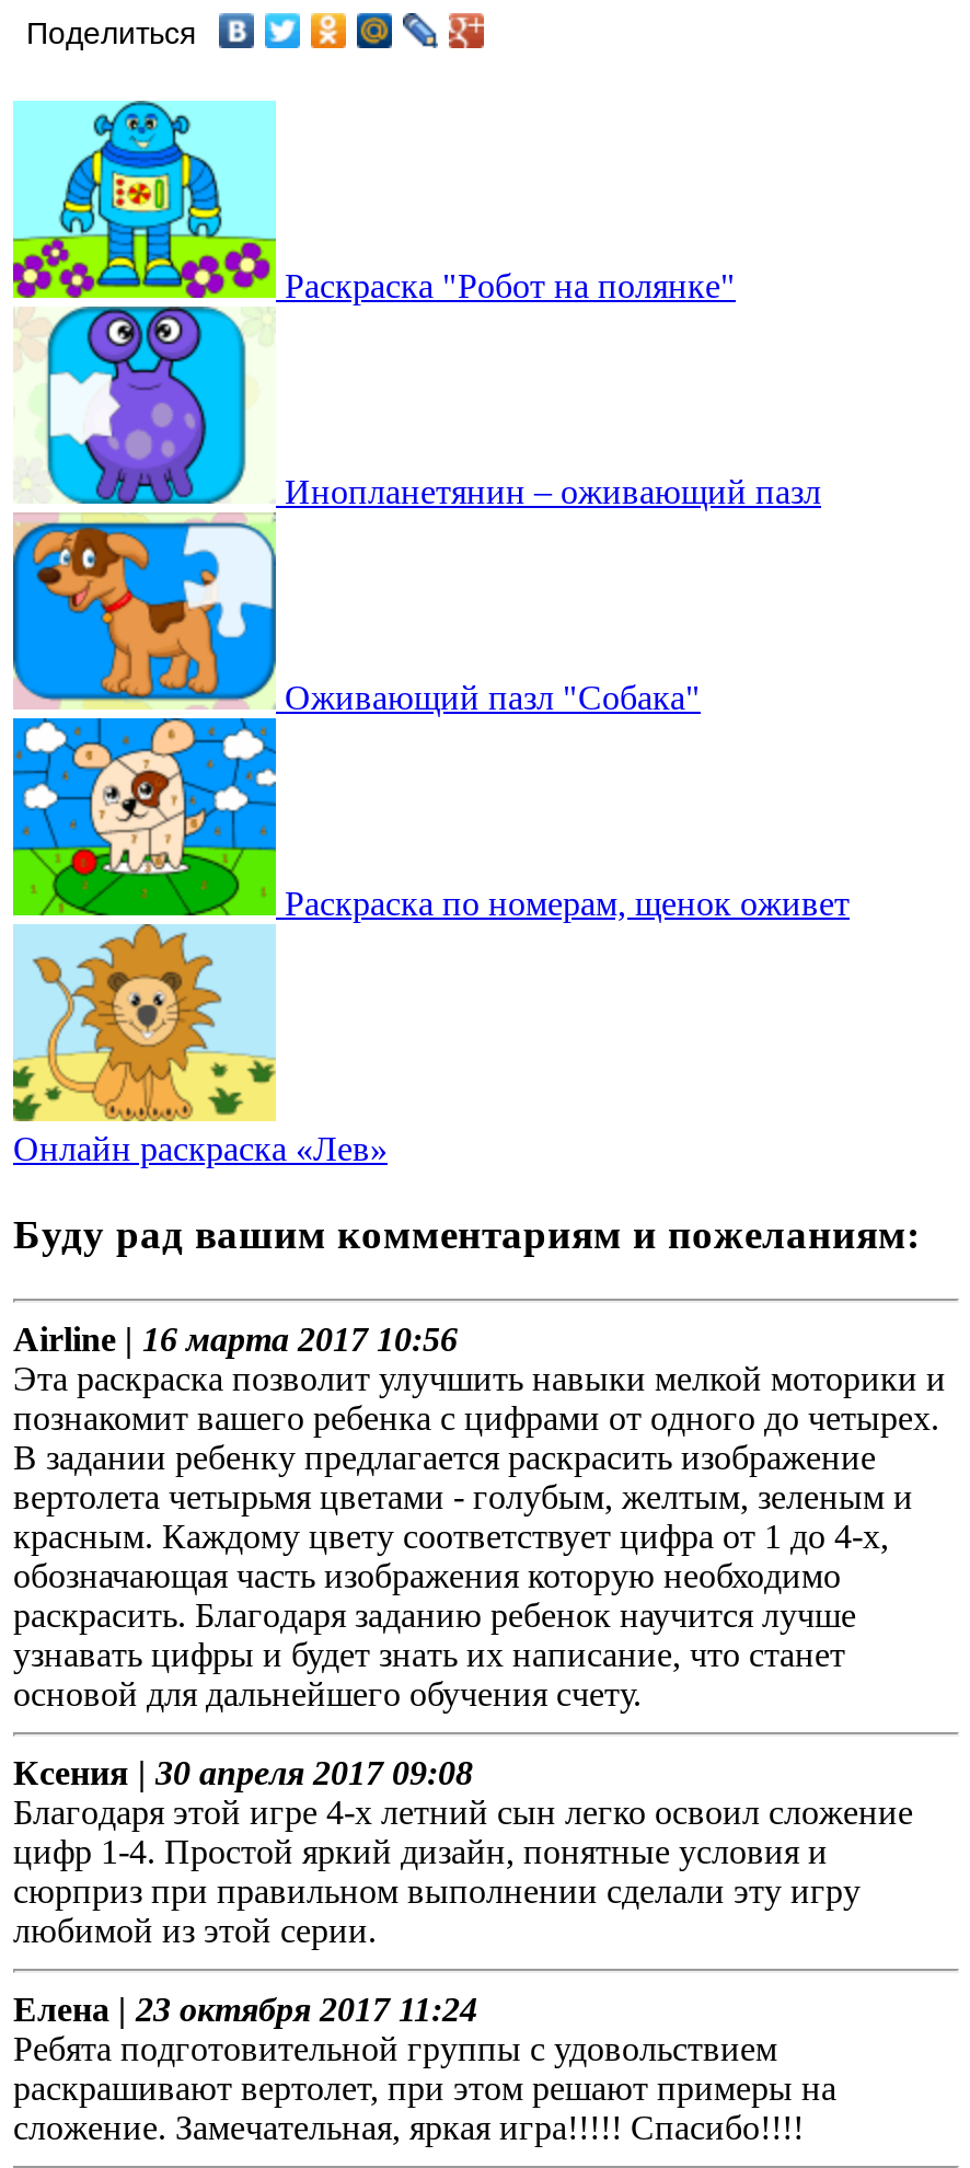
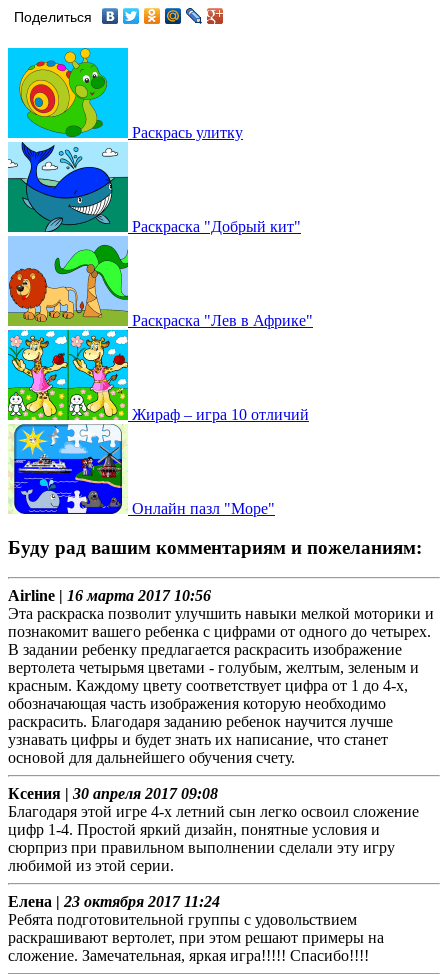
- [image]
- Раскраска "Робот на полянке"
+ [image]
+ Раскрась улитку

- Инопланетянин – оживающий пазл
+ Раскраска "Добрый кит"

- Оживающий пазл "Собака"
+ Раскраска "Лев в Африке"

- Раскраска по номерам, щенок оживет
+ Жираф – игра 10 отличий

- Онлайн раскраска «Лев»
+ Онлайн пазл "Море"
